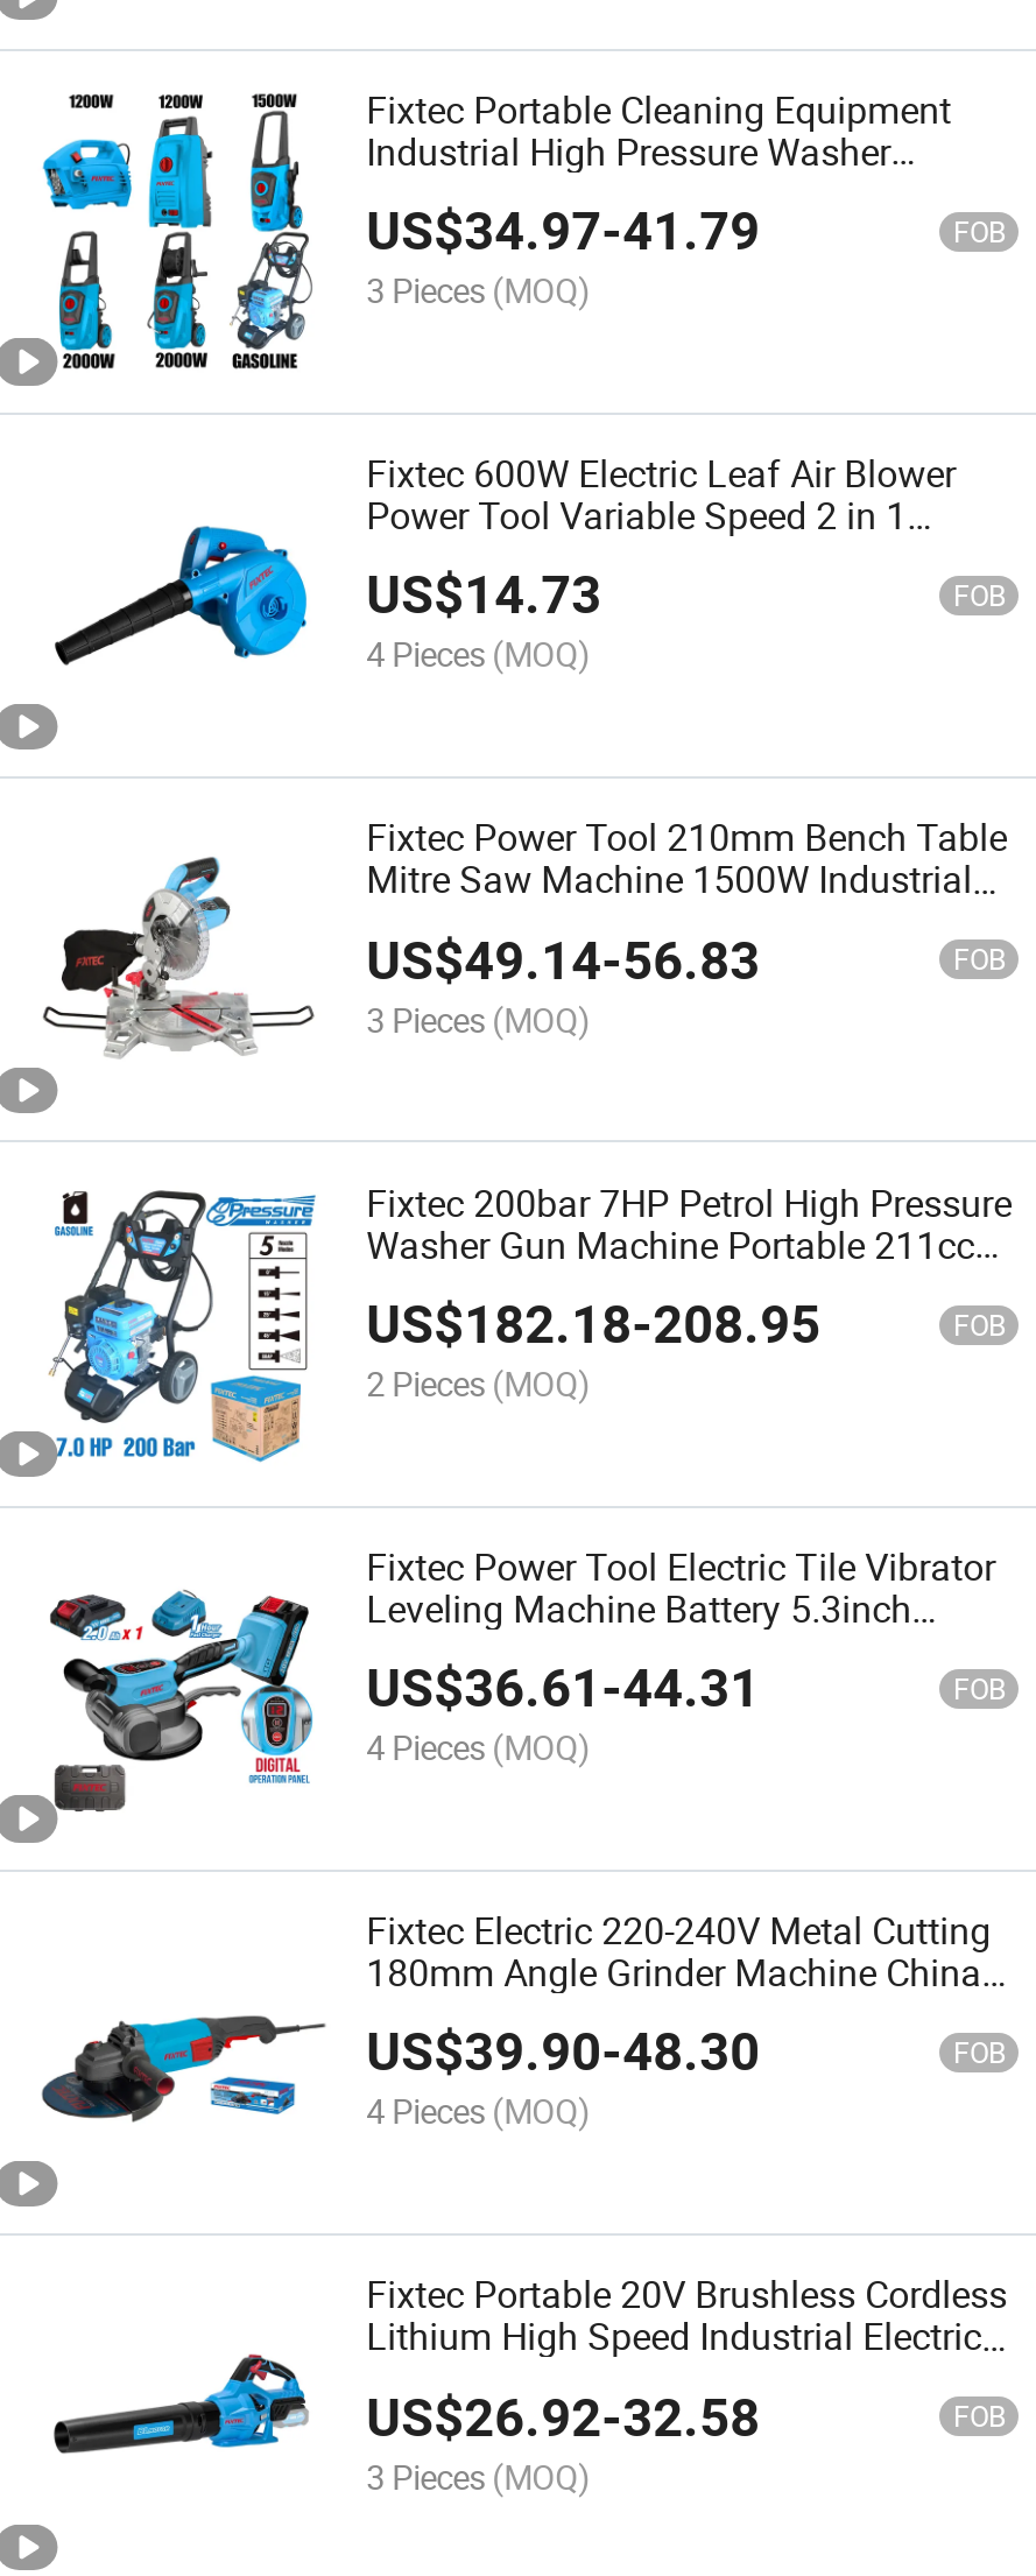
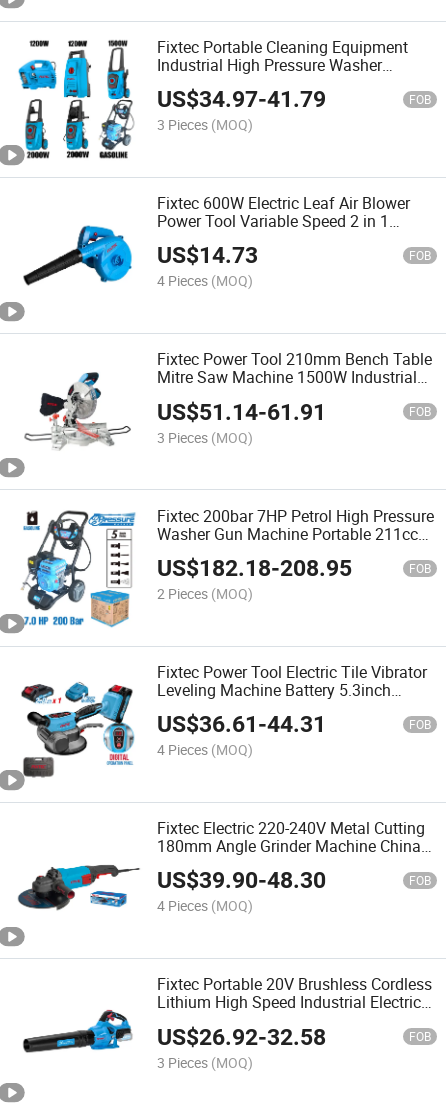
- [image]
- US$49.14-56.83
+ [image]
+ US$51.14-61.91
